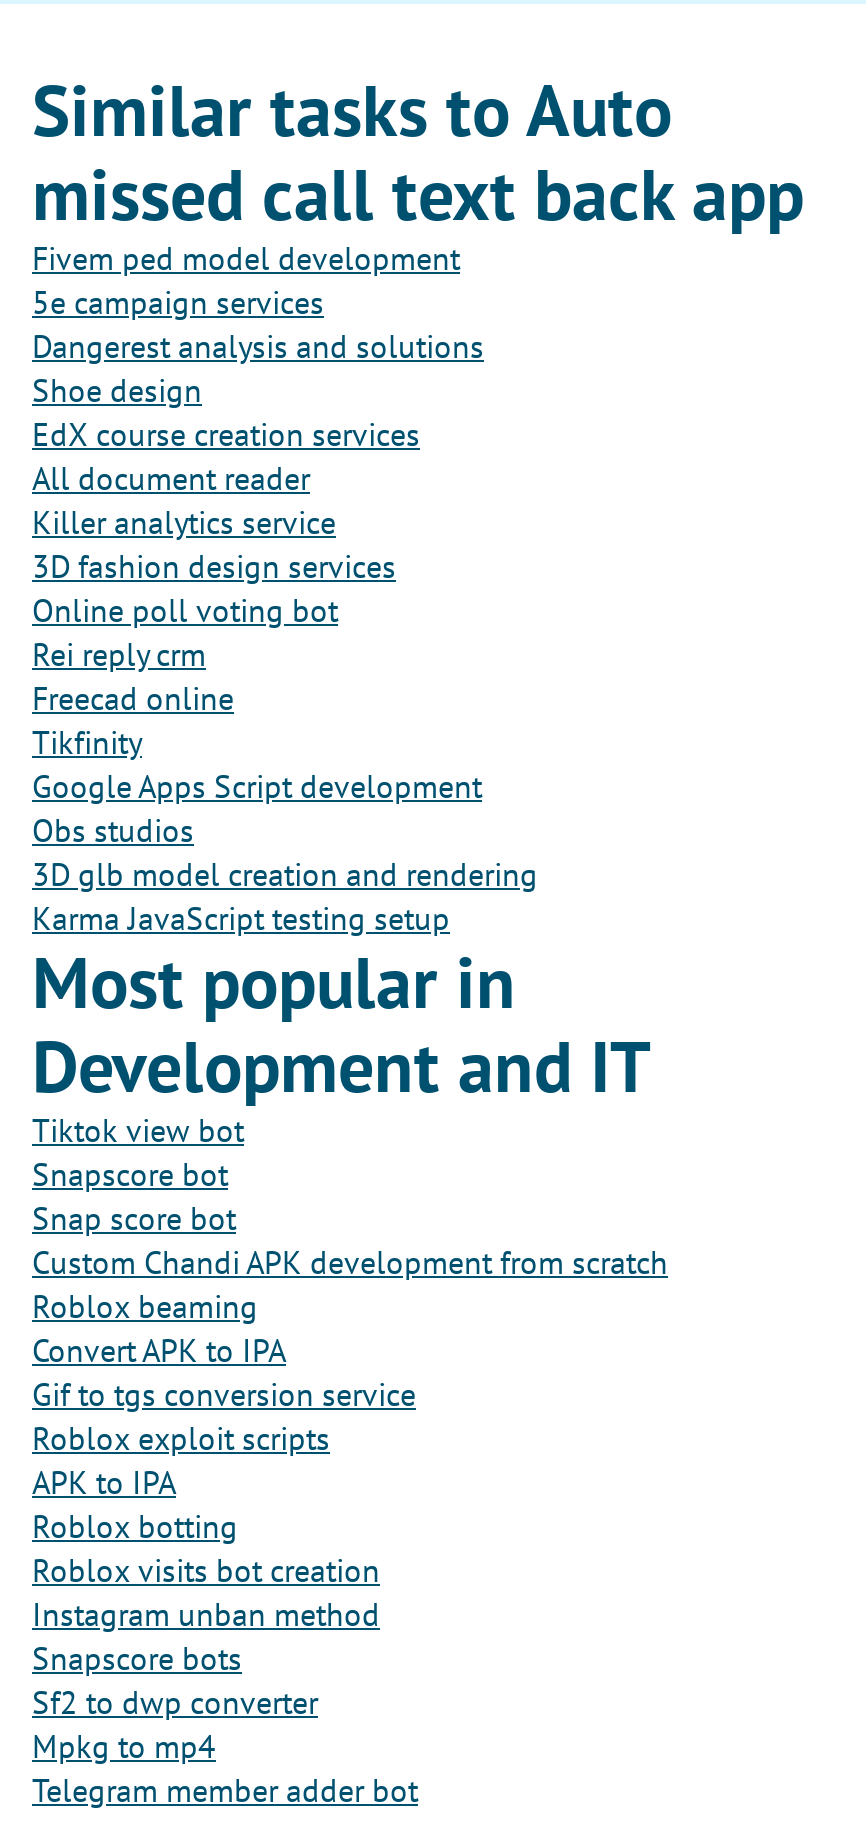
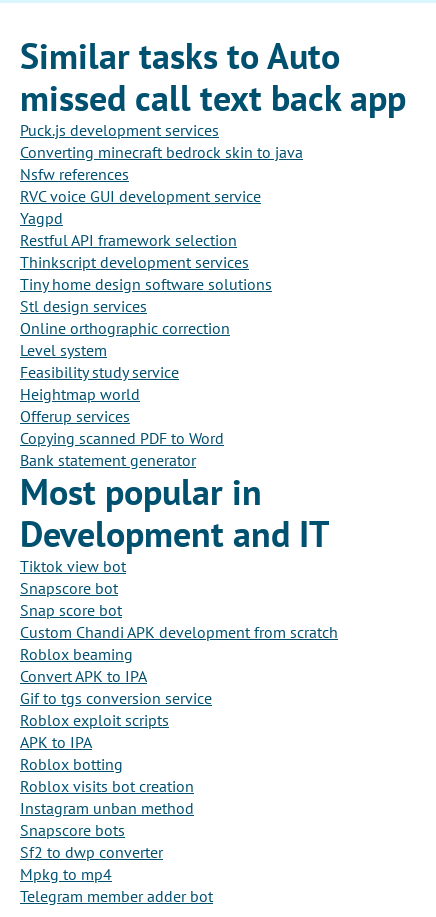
- Fivem ped model development
- 5e campaign services
- Dangerest analysis and solutions
- Shoe design
- EdX course creation services
- All document reader
- Killer analytics service
- 3D fashion design services
- Online poll voting bot
- Rei reply crm
- Freecad online
- Tikfinity
- Google Apps Script development
- Obs studios
- 3D glb model creation and rendering
- Karma JavaScript testing setup
+ Puck.js development services
+ Converting minecraft bedrock skin to java
+ Nsfw references
+ RVC voice GUI development service
+ Yagpd
+ Restful API framework selection
+ Thinkscript development services
+ Tiny home design software solutions
+ Stl design services
+ Online orthographic correction
+ Level system
+ Feasibility study service
+ Heightmap world
+ Offerup services
+ Copying scanned PDF to Word
+ Bank statement generator
